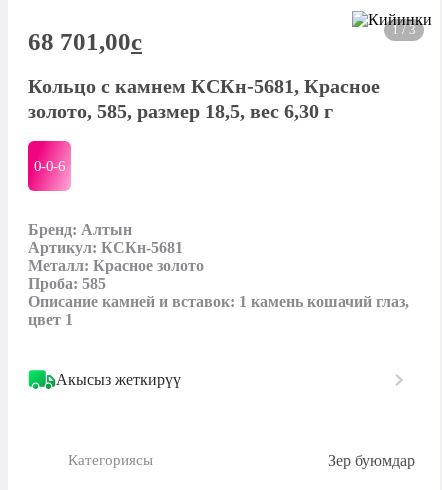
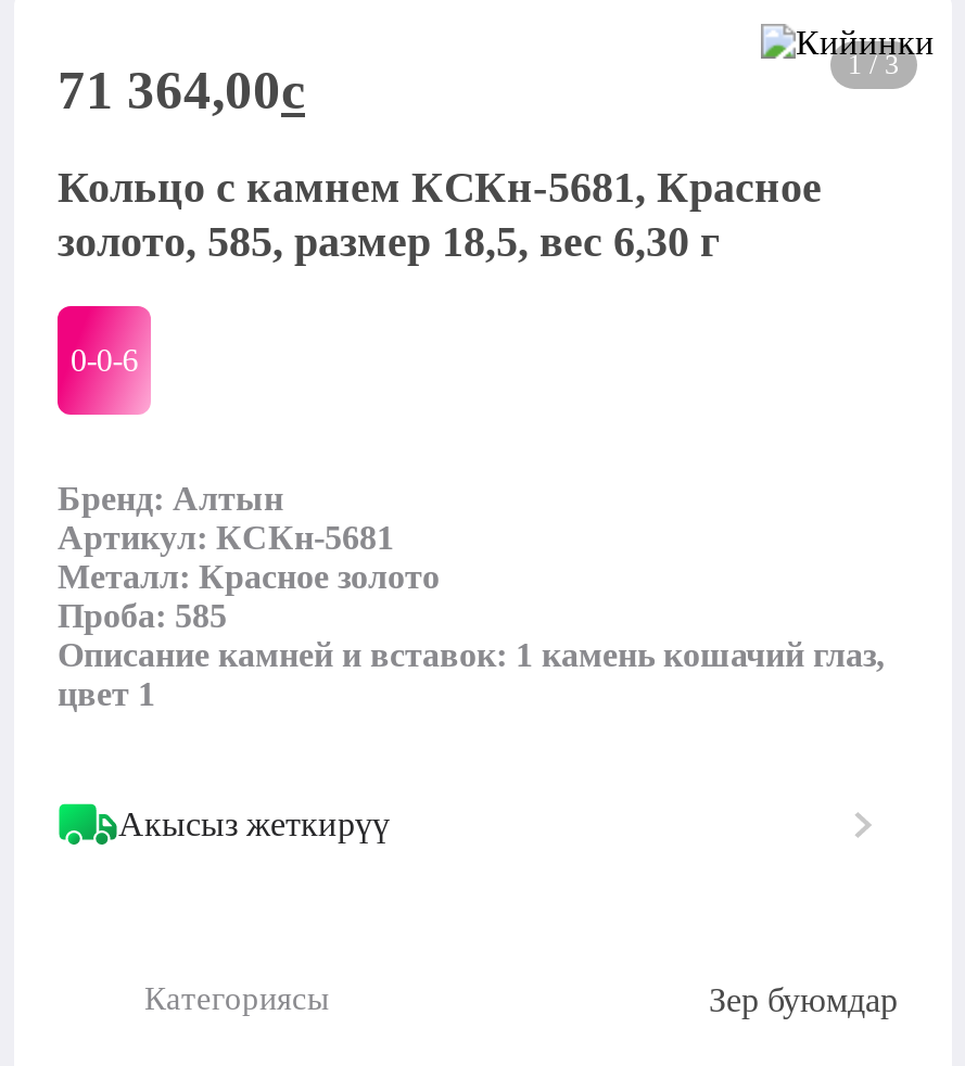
- 68 701,00c
+ 71 364,00c
